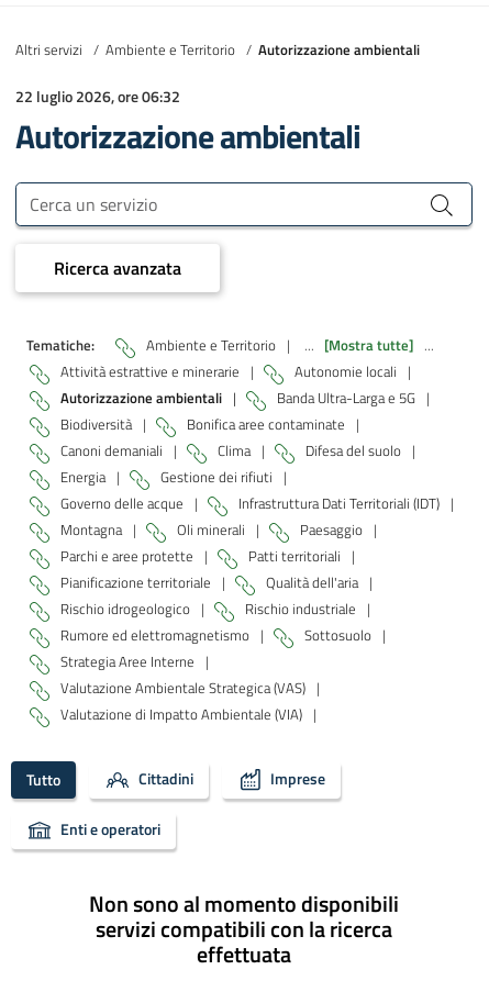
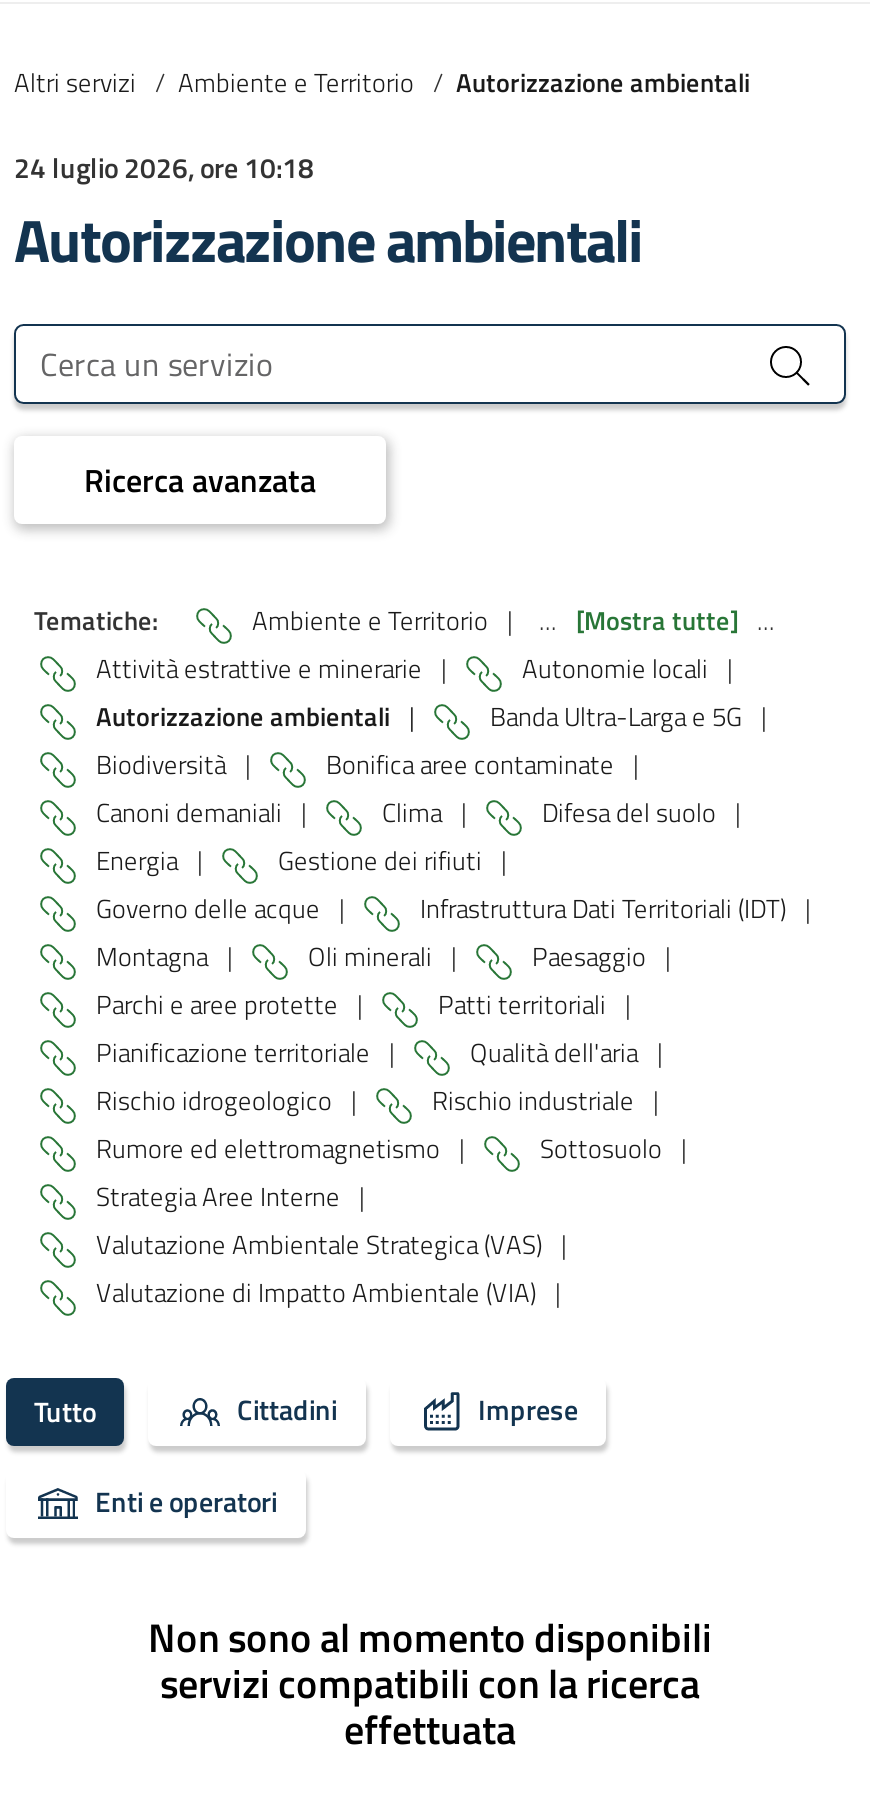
- 22 luglio 2026, ore 06:32
+ 24 luglio 2026, ore 10:18
